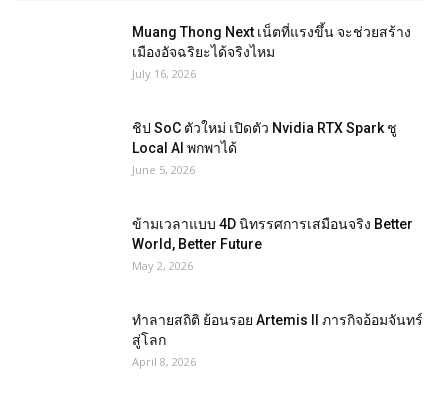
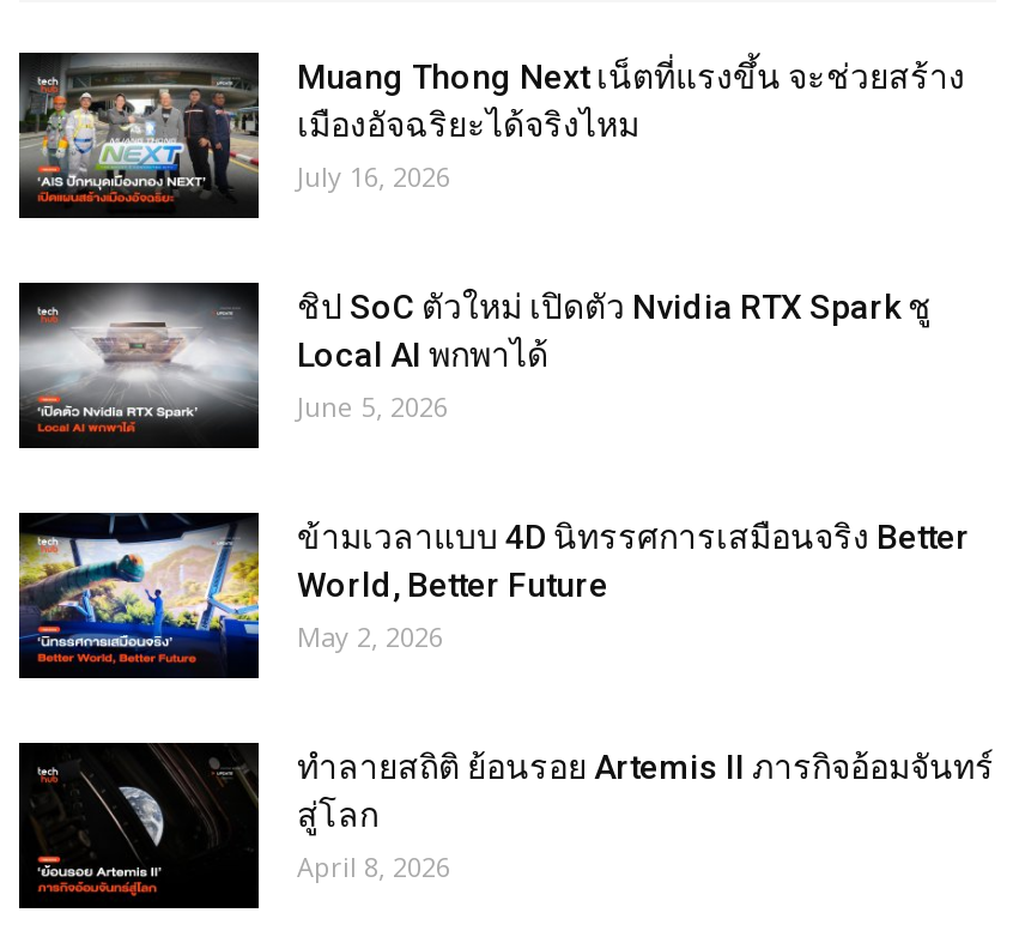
+ [image]

+ [image]

+ [image]

+ [image]
